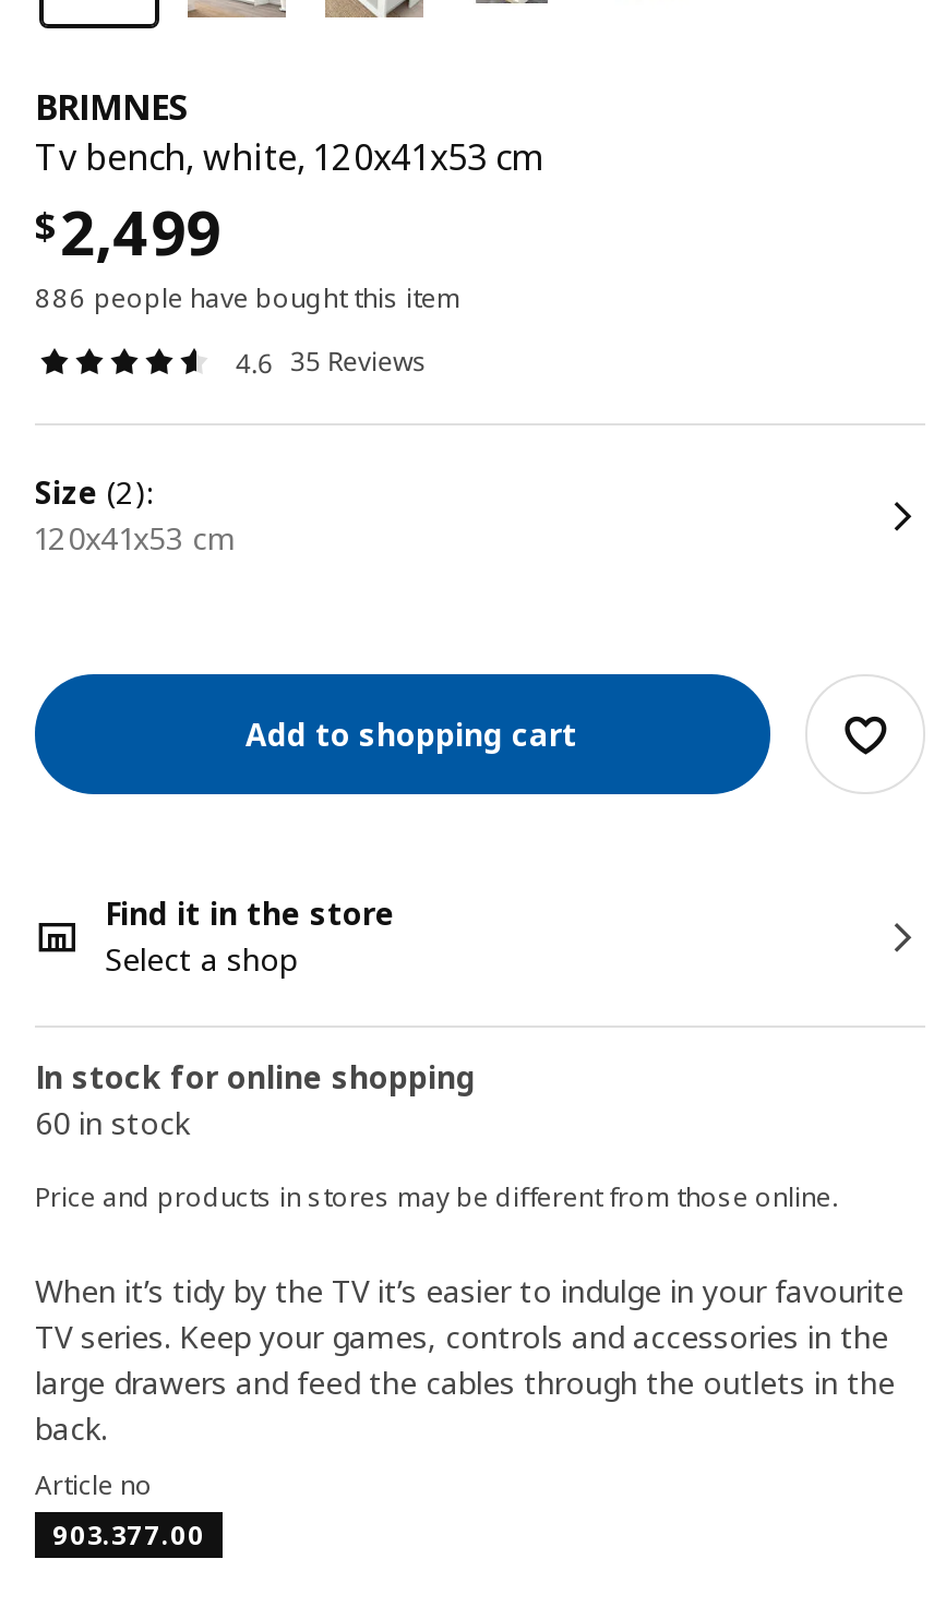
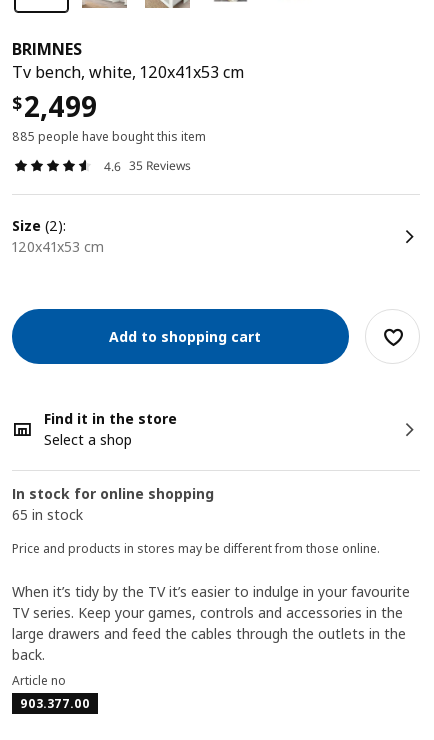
- 886 people have bought this item
+ 885 people have bought this item

- 60 in stock
+ 65 in stock
